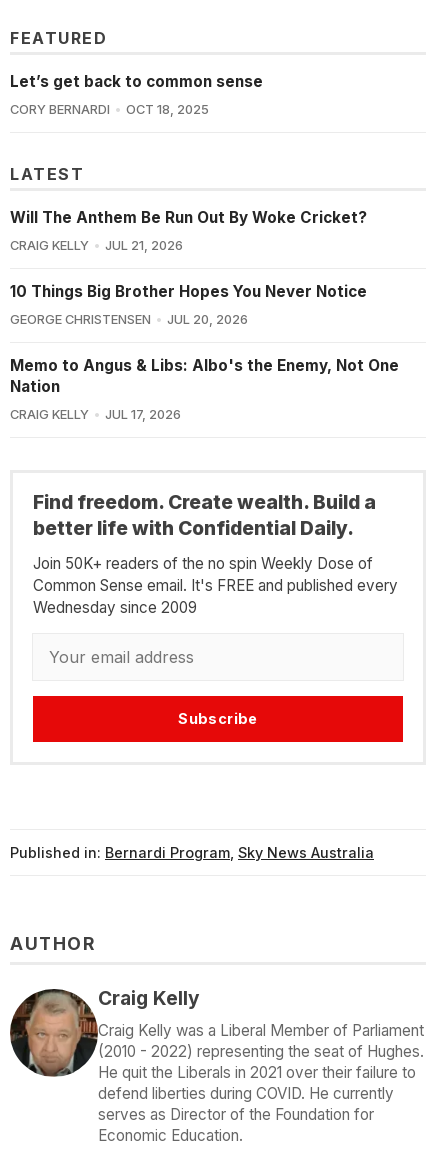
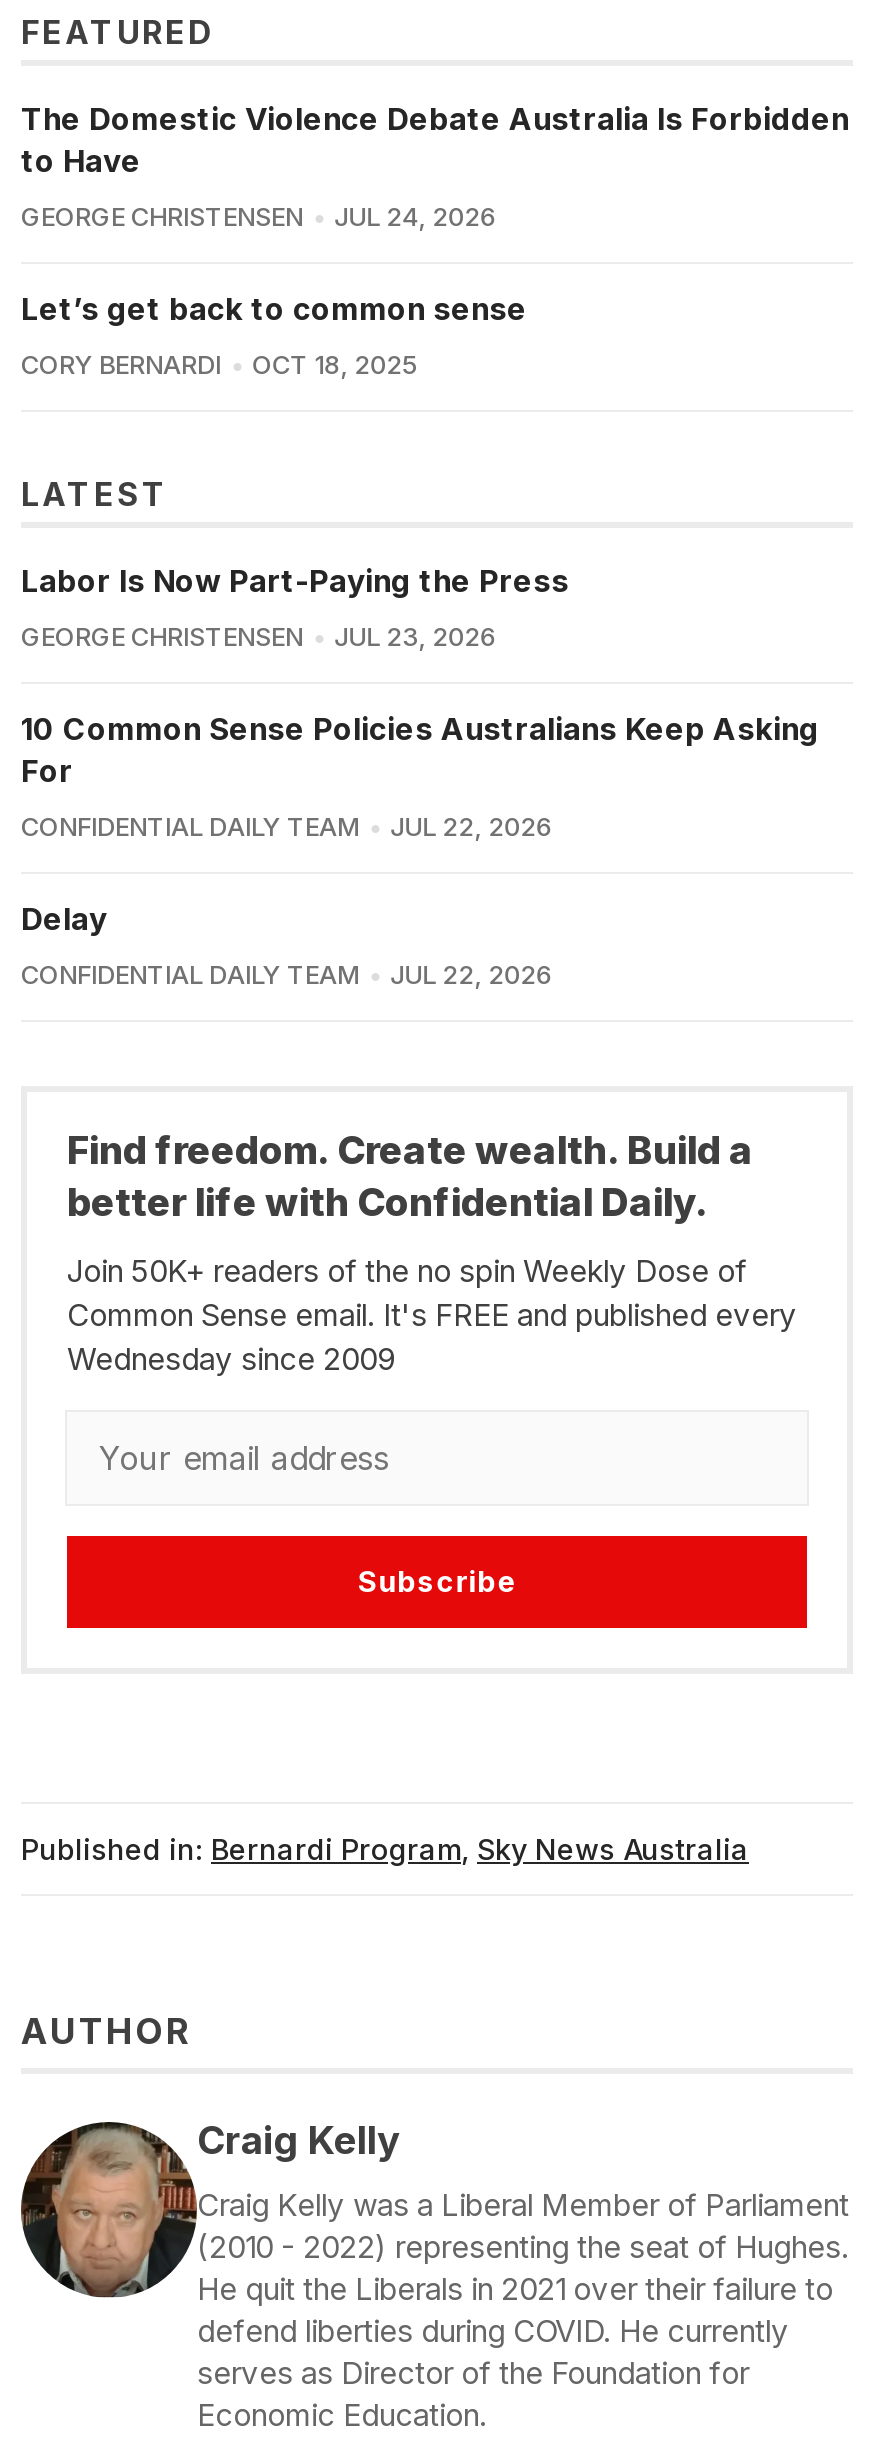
+ The Domestic Violence Debate Australia Is Forbidden
+ to Have
+ GEORGE CHRISTENSEN
+ JUL 24, 2026

- Will The Anthem Be Run Out By Woke Cricket?
- CRAIG KELLY
- JUL 21, 2026
- 10 Things Big Brother Hopes You Never Notice
+ Labor Is Now Part-Paying the Press

- JUL 20, 2026
- Memo to Angus & Libs: Albo's the Enemy, Not One
- Nation
- CRAIG KELLY
- JUL 17, 2026
+ JUL 23, 2026
+ 10 Common Sense Policies Australians Keep Asking
+ For
+ CONFIDENTIAL DAILY TEAM
+ JUL 22, 2026
+ Delay
+ CONFIDENTIAL DAILY TEAM
+ JUL 22, 2026
